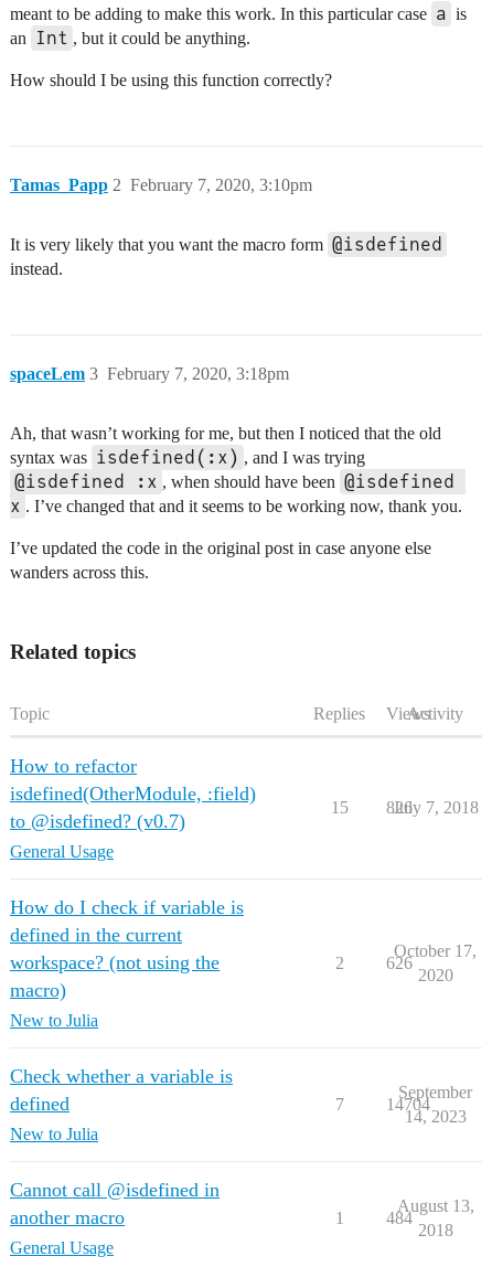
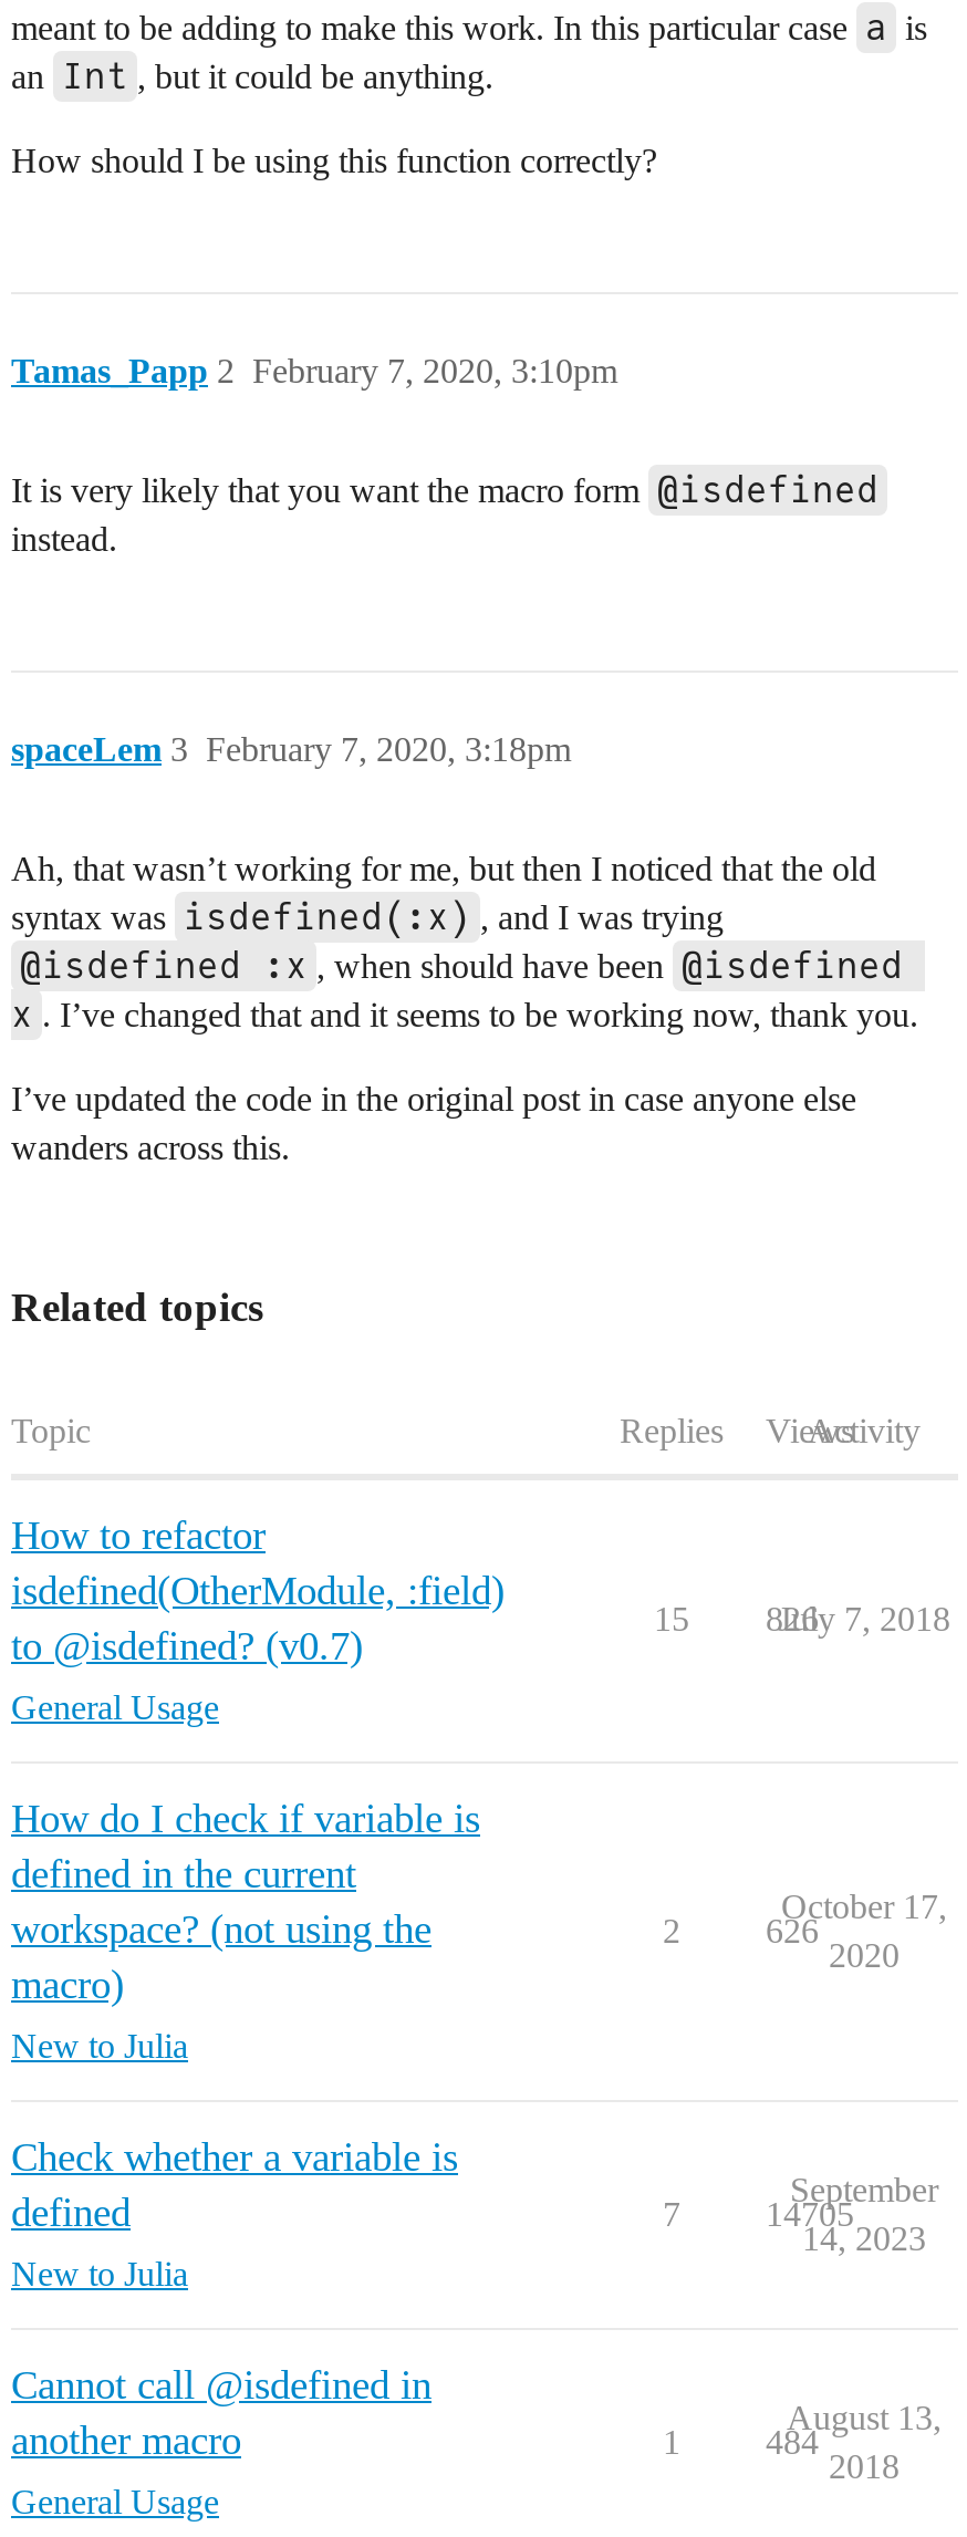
- 14704
+ 14705
